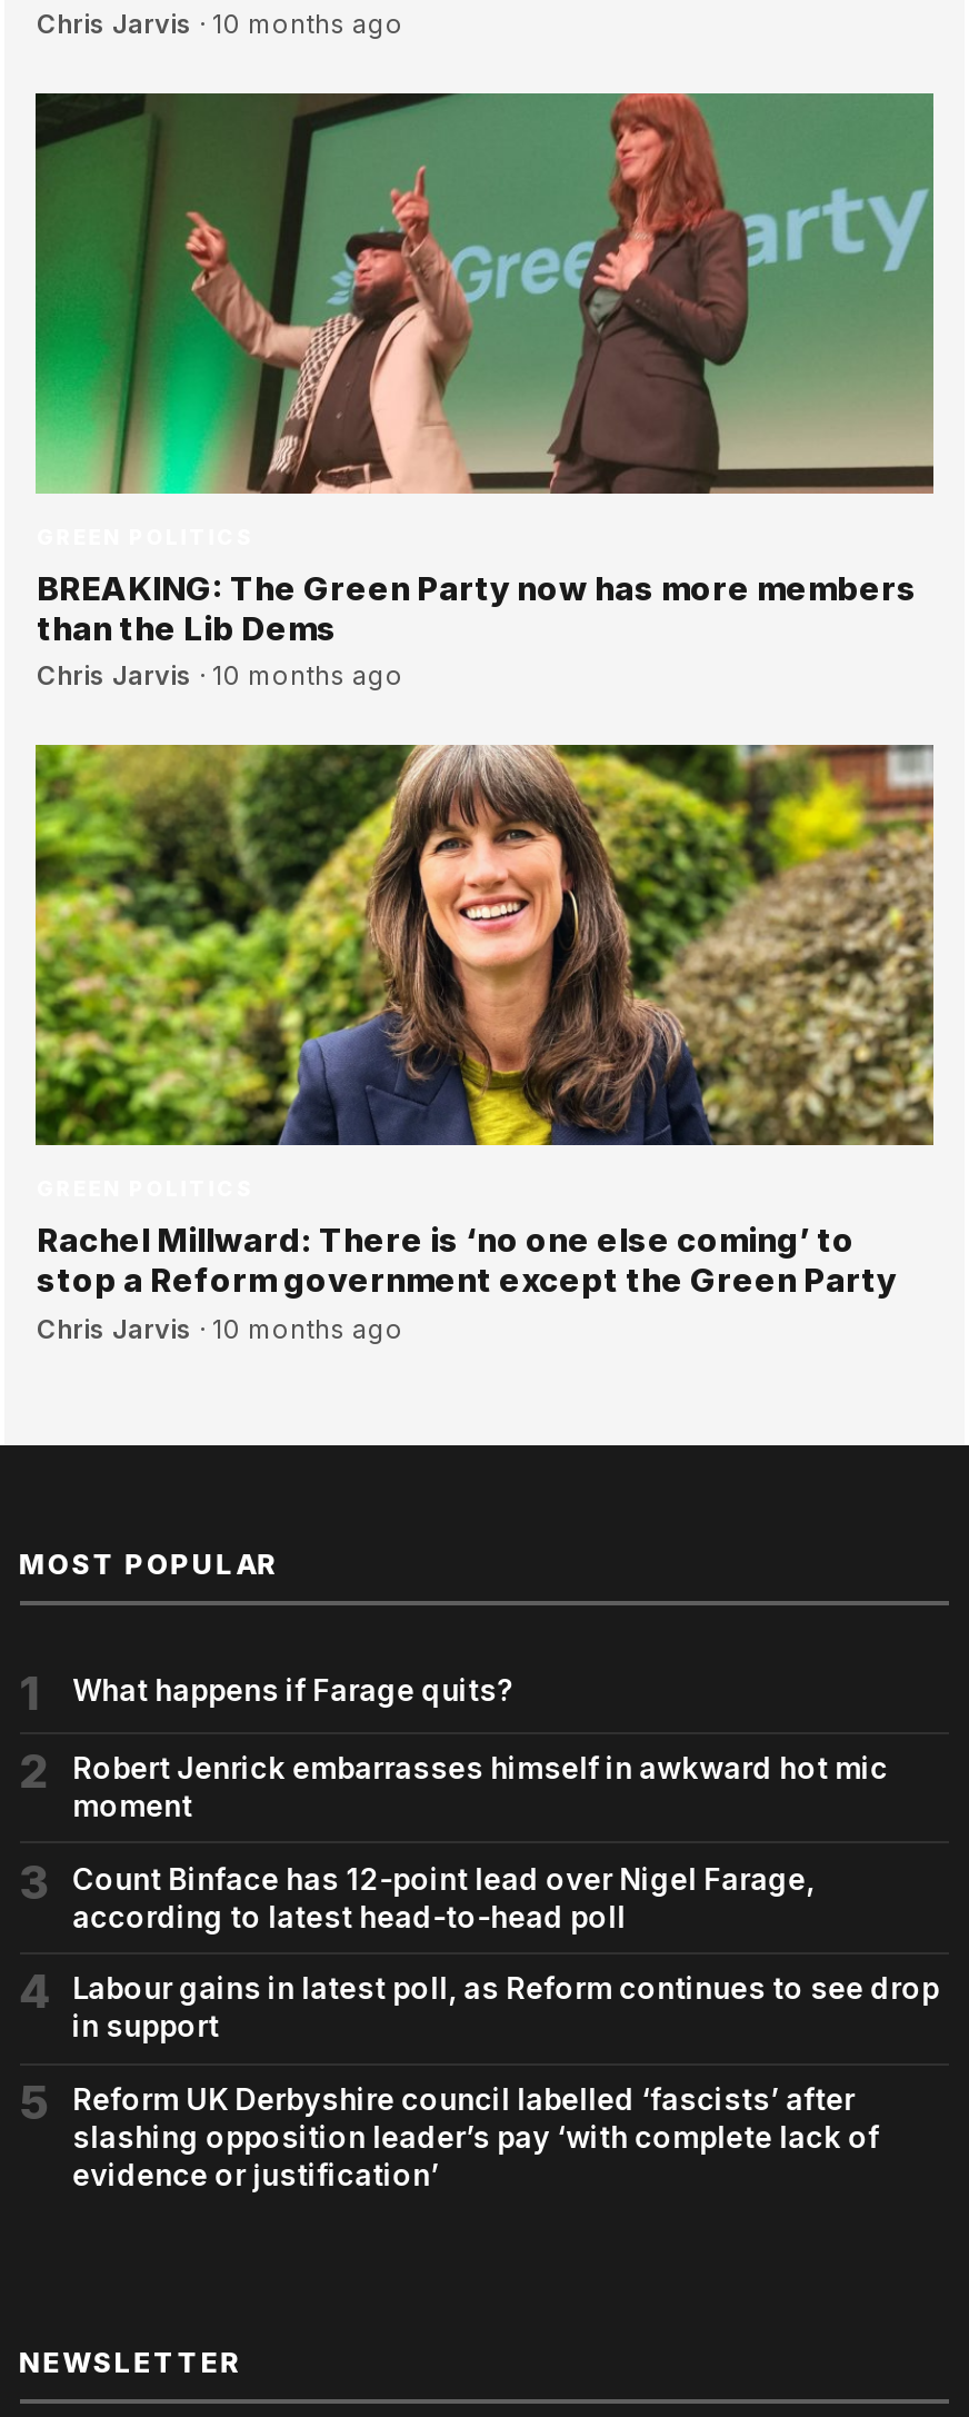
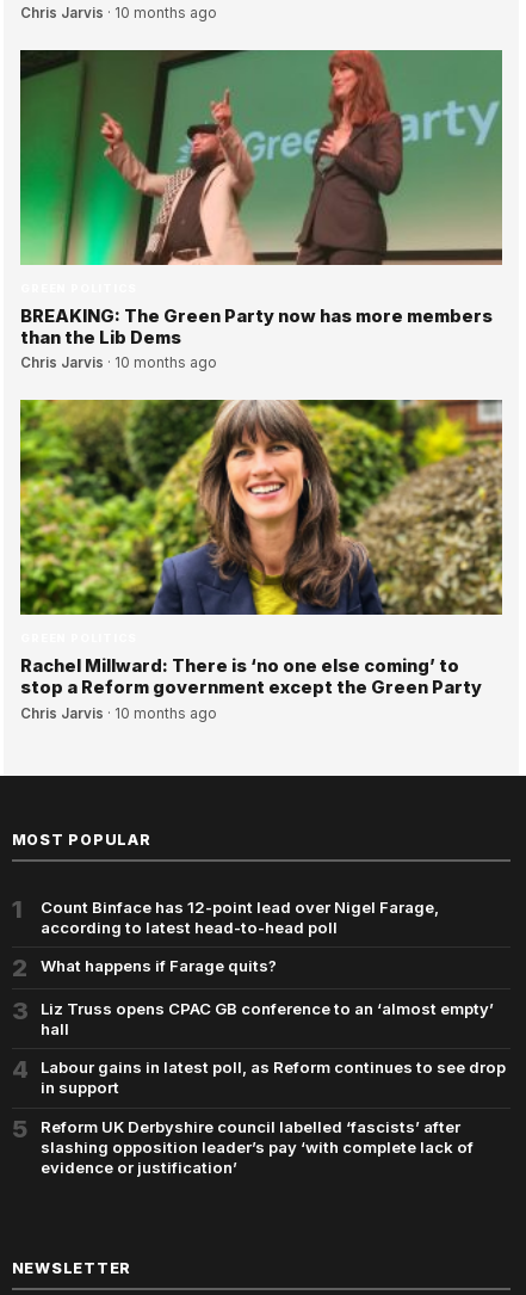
moved down: 2 | What happens if Farage quits? | 3

- Robert Jenrick embarrasses himself in awkward hot mic
- moment

moved up: Count Binface has 12-point lead over Nigel Farage, | according to latest head-to-head poll

+ Liz Truss opens CPAC GB conference to an ‘almost empty’
+ hall
